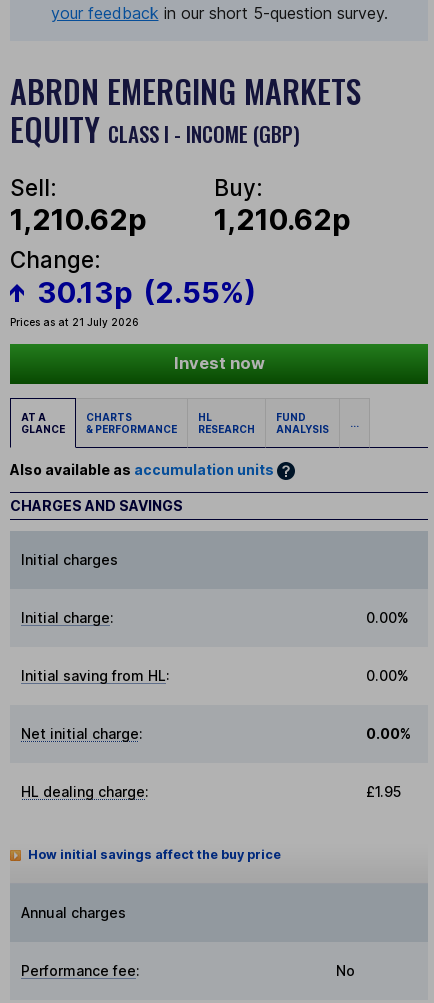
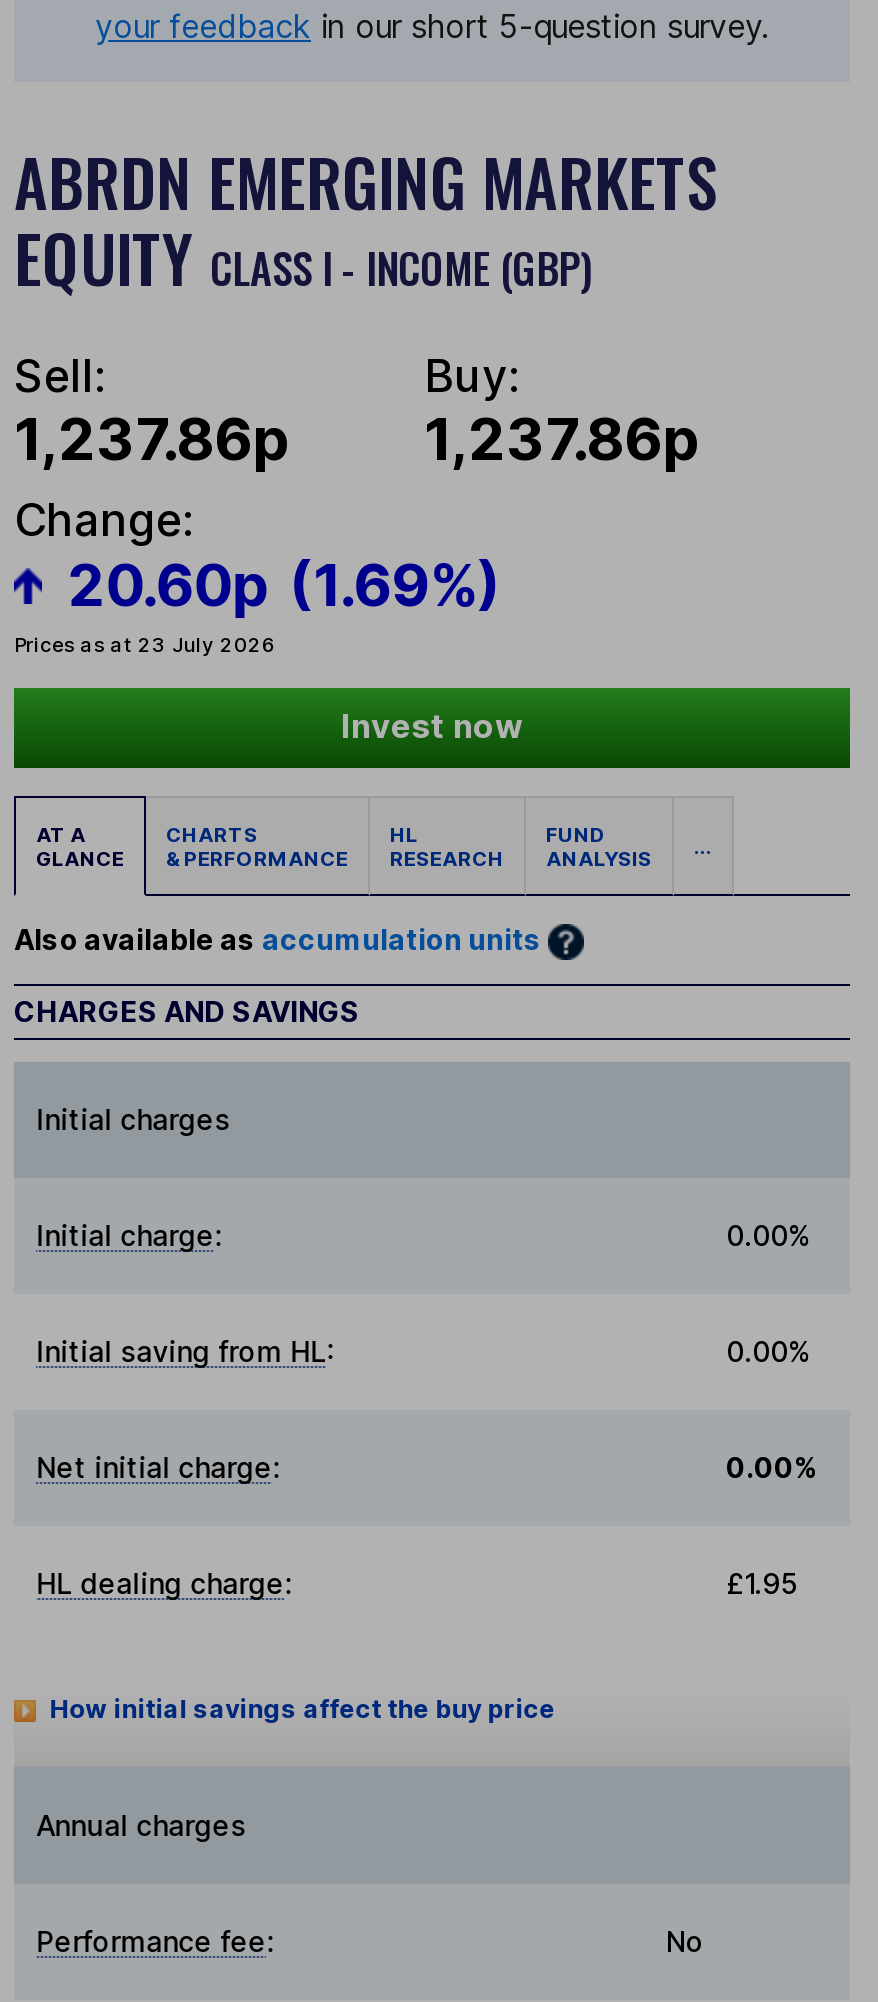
- 1,210.62p
+ 1,237.86p

- 1,210.62p
+ 1,237.86p

- 30.13p (2.55%)
- Prices as at 21 July 2026
+ 20.60p (1.69%)
+ Prices as at 23 July 2026
